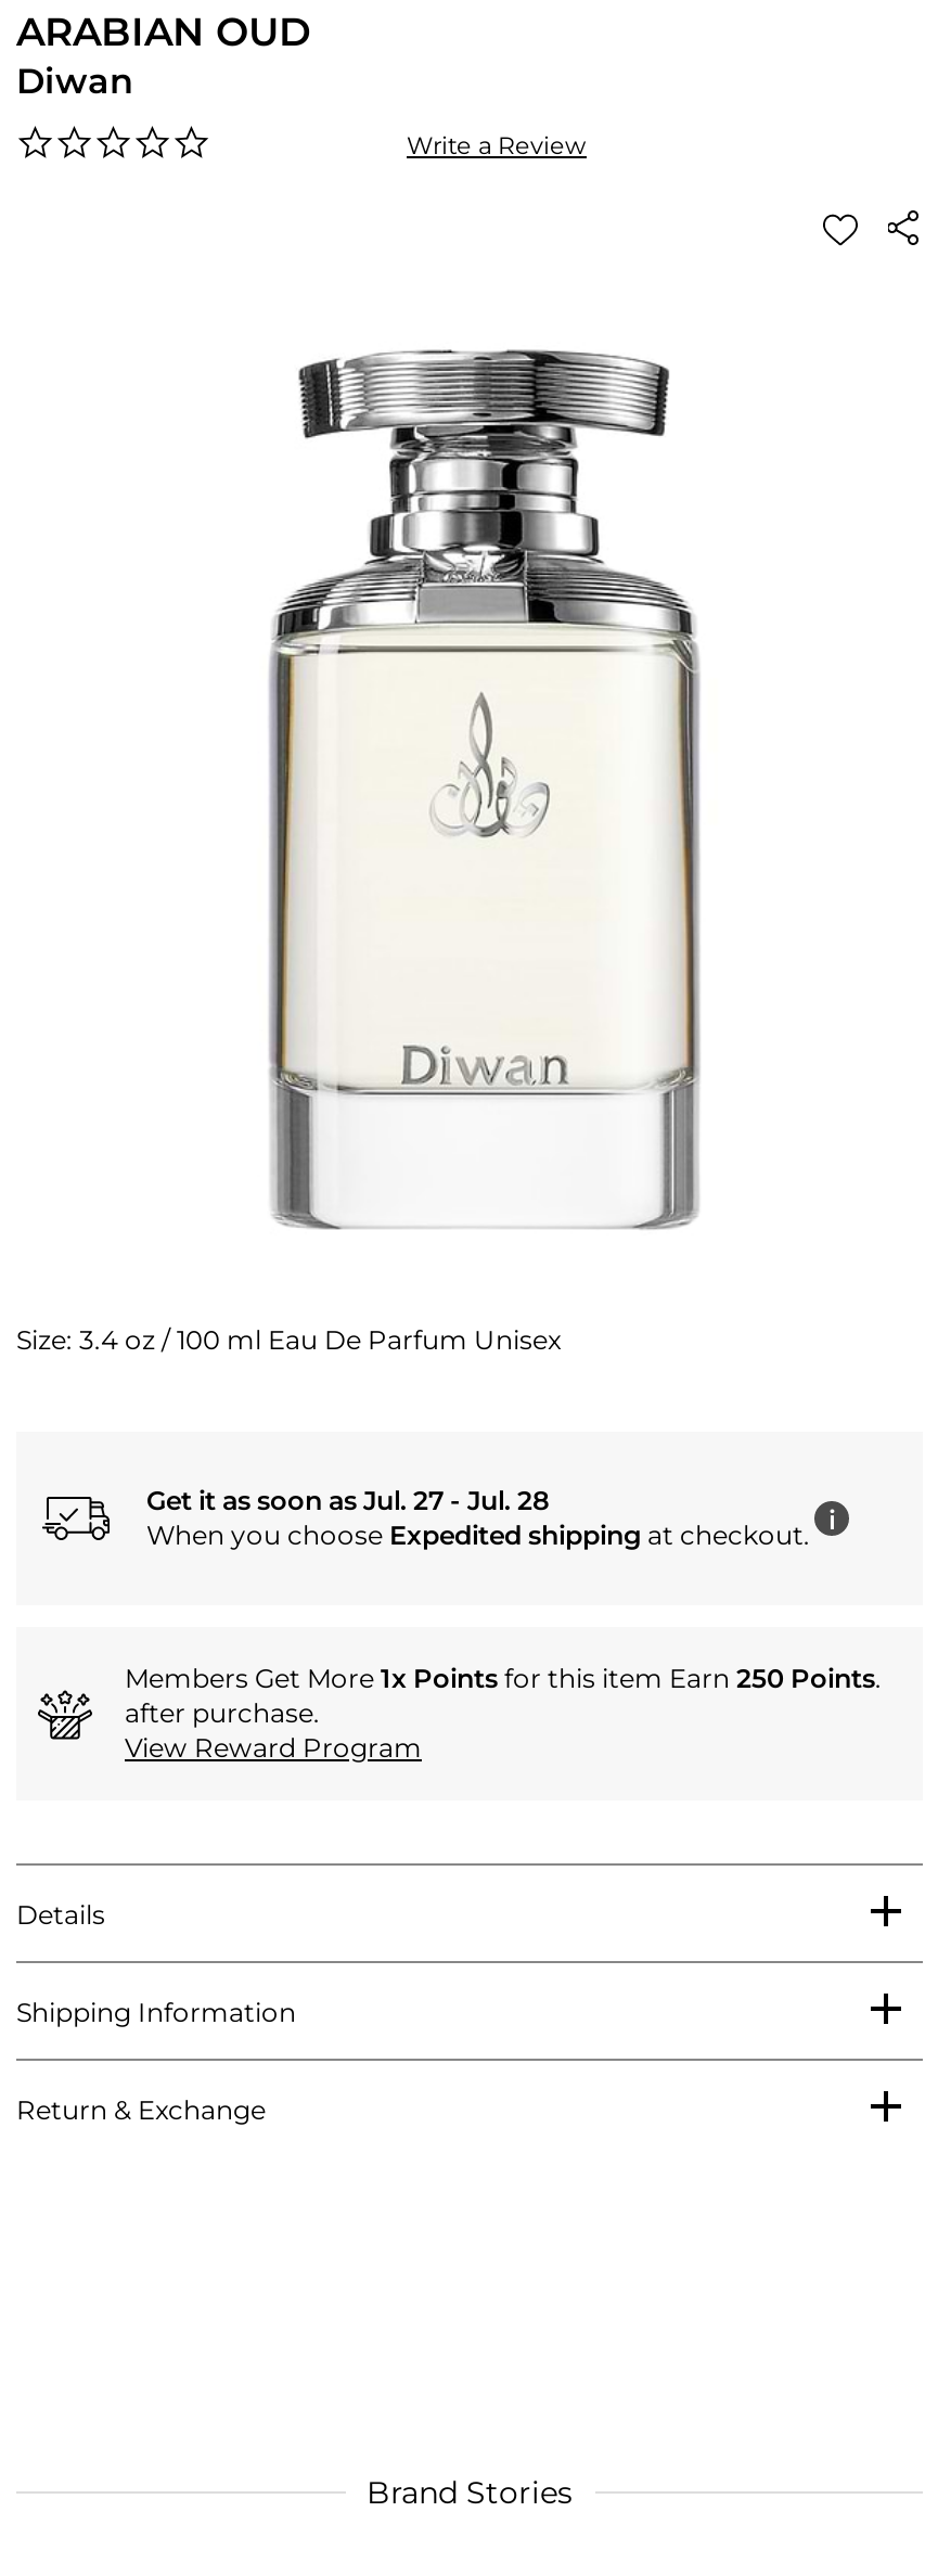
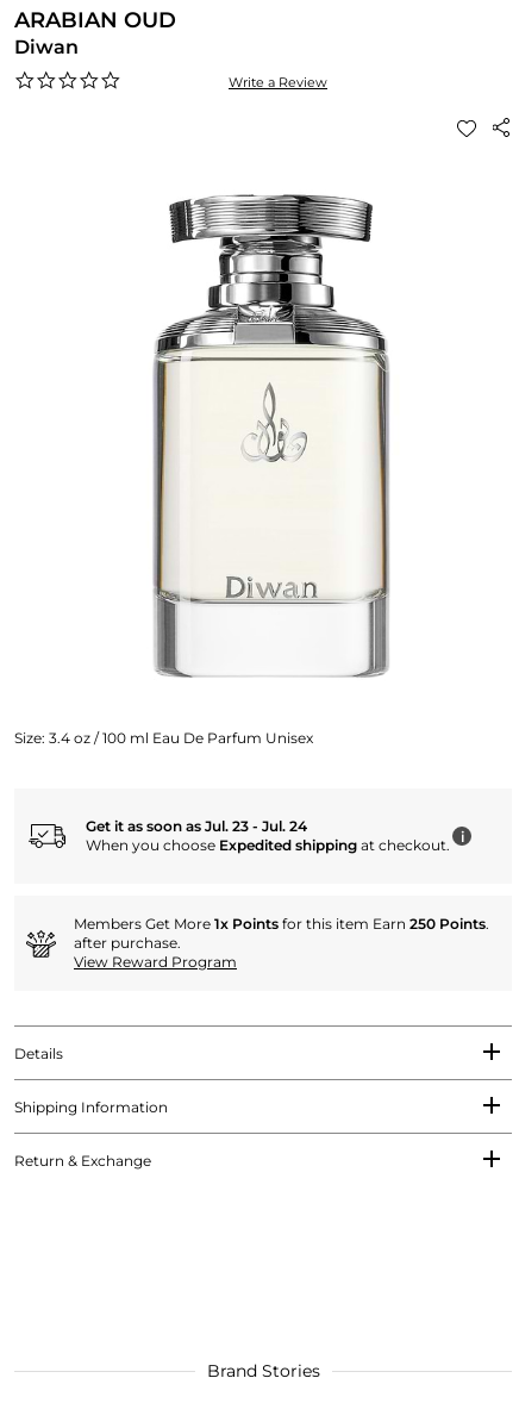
- Get it as soon as Jul. 27 - Jul. 28
+ Get it as soon as Jul. 23 - Jul. 24
